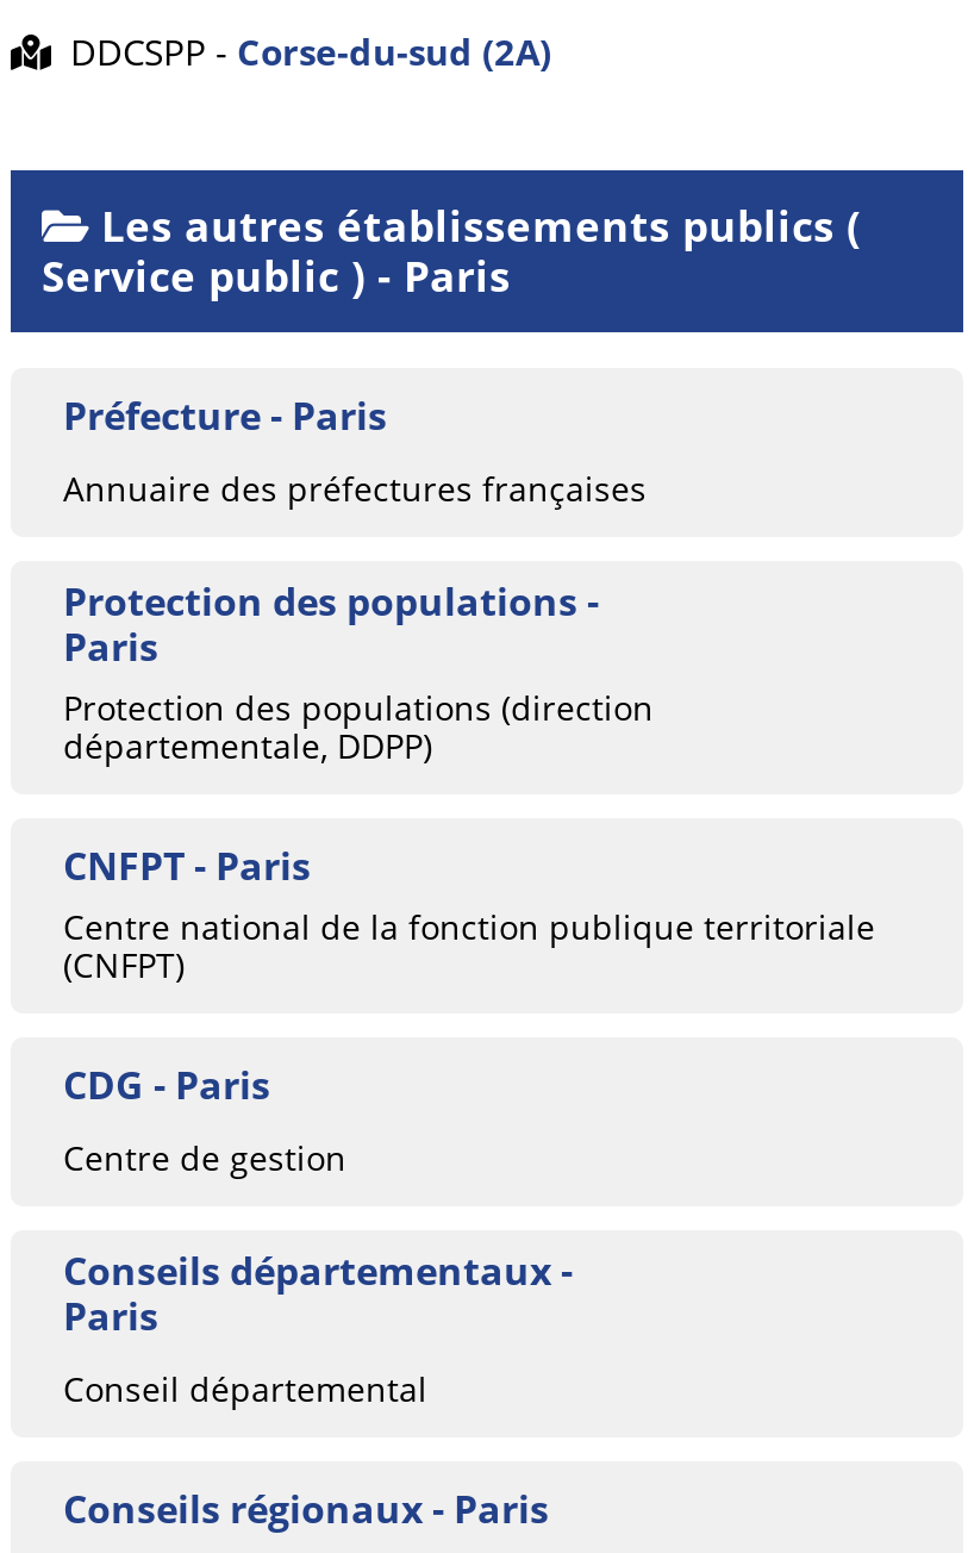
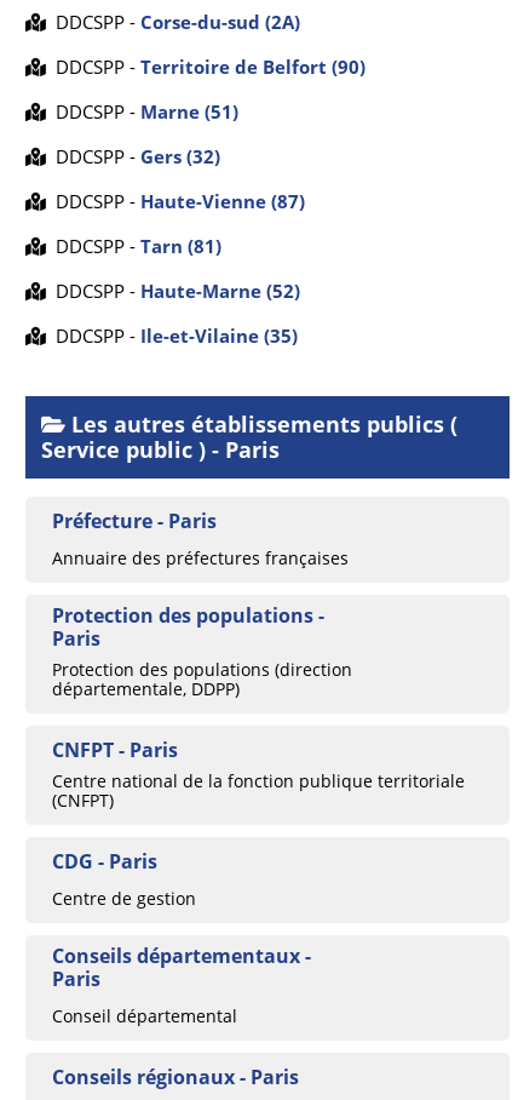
+ DDCSPP - Territoire de Belfort (90)
+ DDCSPP - Marne (51)
+ DDCSPP - Gers (32)
+ DDCSPP - Haute-Vienne (87)
+ DDCSPP - Tarn (81)
+ DDCSPP - Haute-Marne (52)
+ DDCSPP - Ile-et-Vilaine (35)
